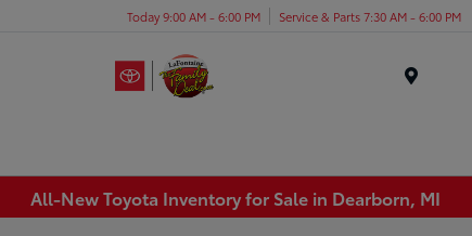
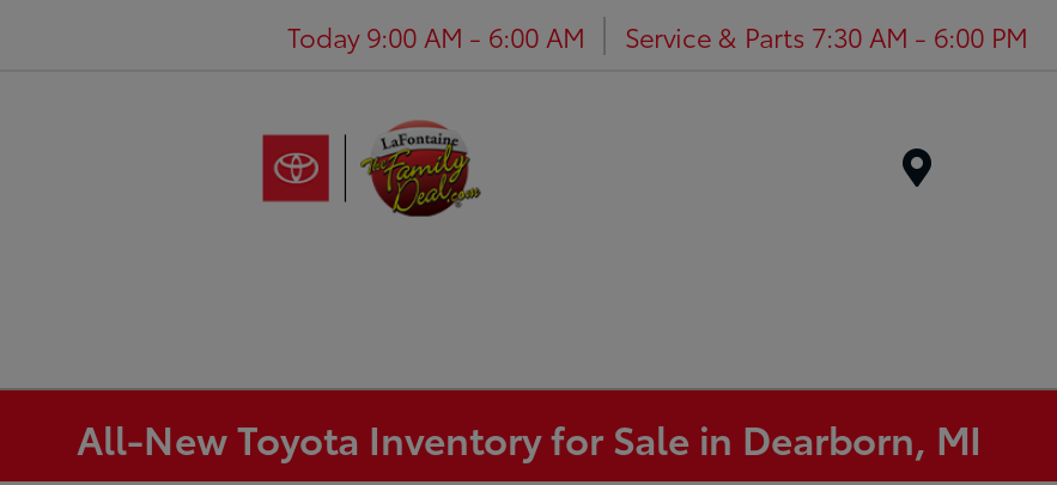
- Today 9:00 AM - 6:00 PM Service & Parts 7:30 AM - 6:00 PM
+ Today 9:00 AM - 6:00 AM Service & Parts 7:30 AM - 6:00 PM
